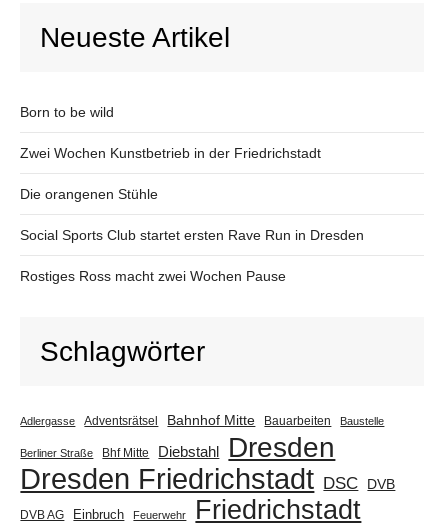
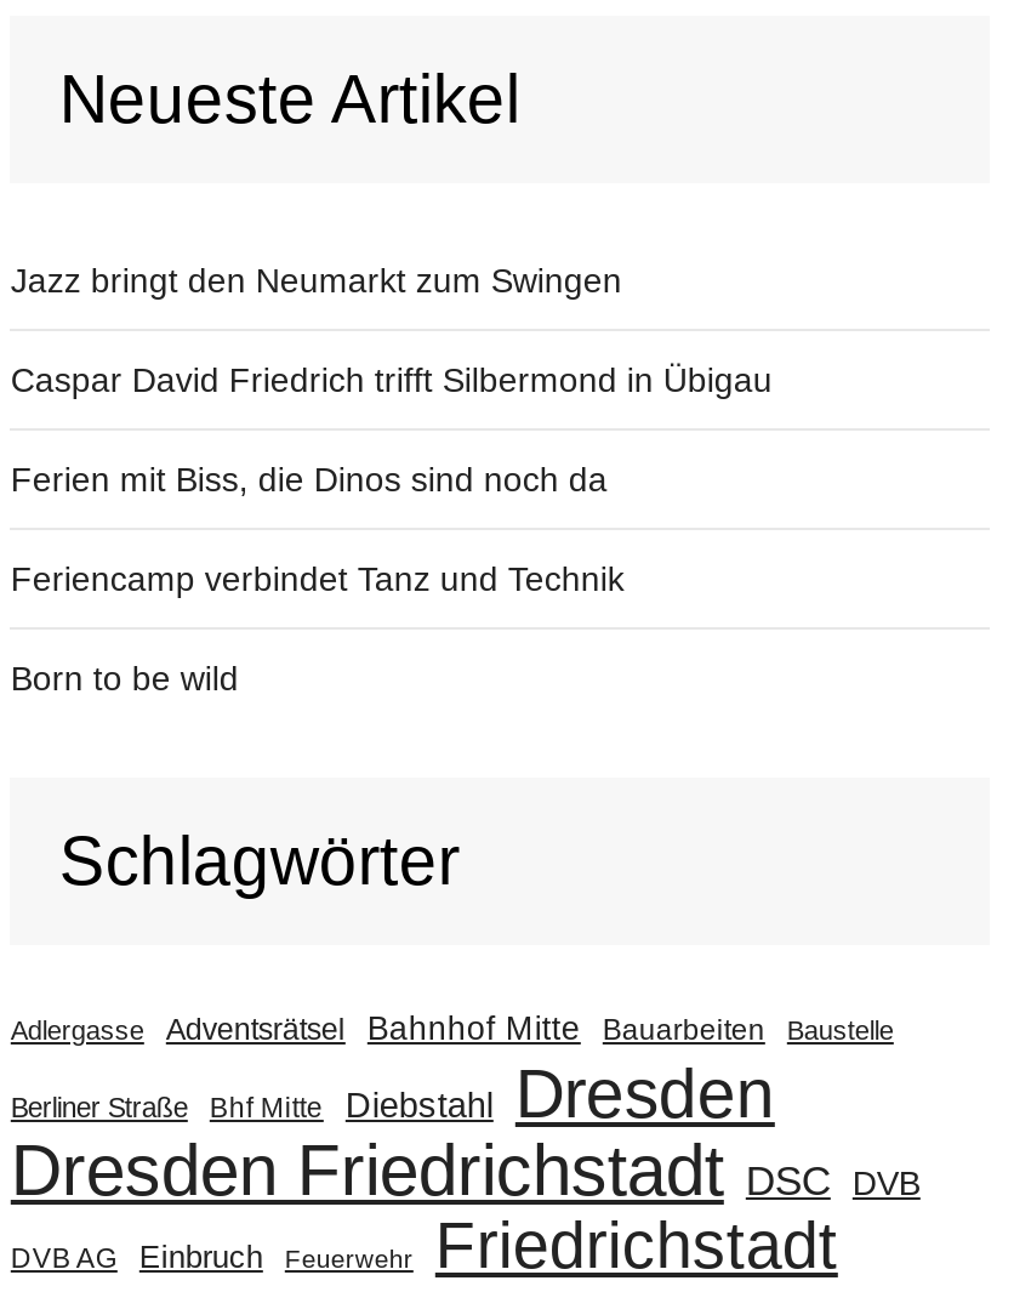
+ Jazz bringt den Neumarkt zum Swingen
+ Caspar David Friedrich trifft Silbermond in Übigau
+ Ferien mit Biss, die Dinos sind noch da
+ Feriencamp verbindet Tanz und Technik

moved down: Born to be wild

- Zwei Wochen Kunstbetrieb in der Friedrichstadt
- Die orangenen Stühle
- Social Sports Club startet ersten Rave Run in Dresden
- Rostiges Ross macht zwei Wochen Pause
